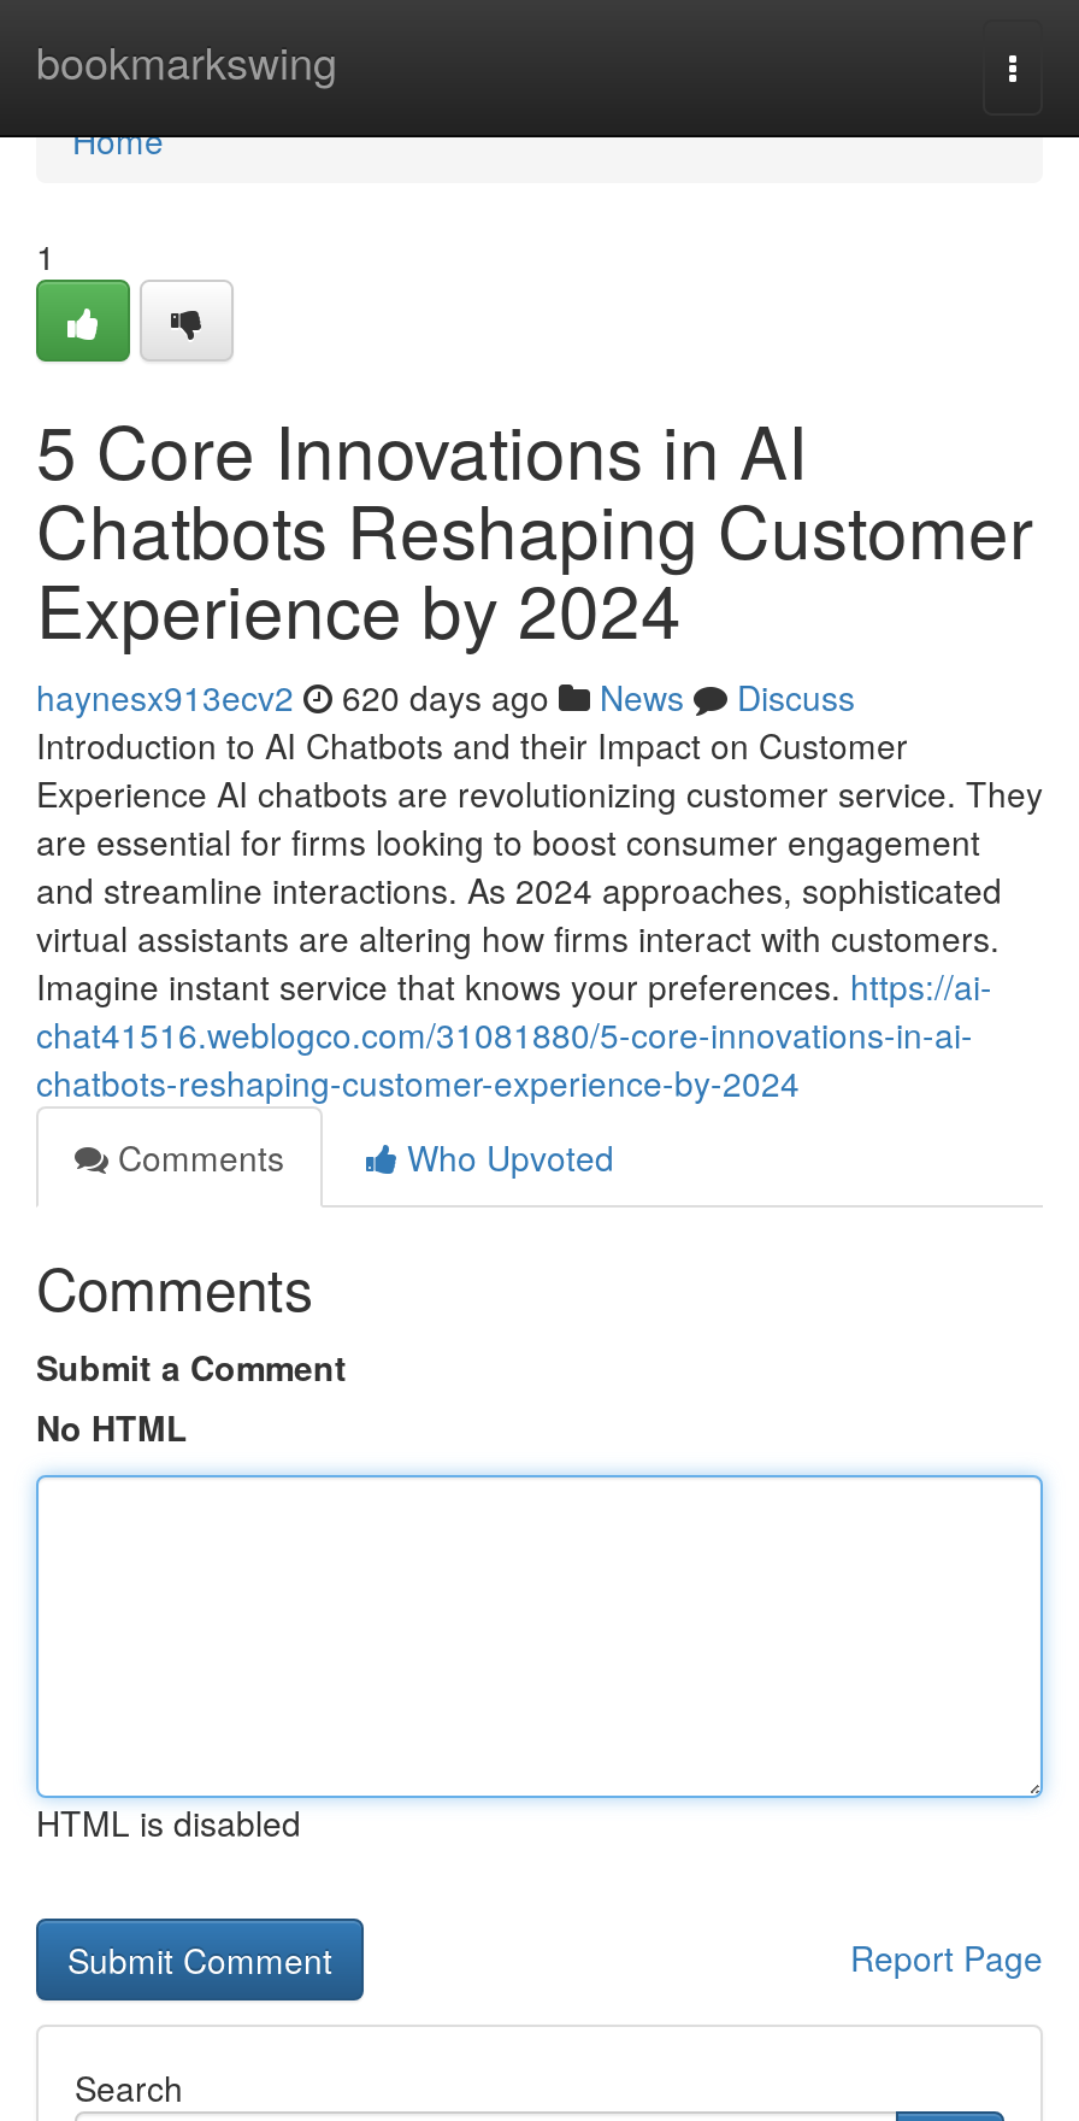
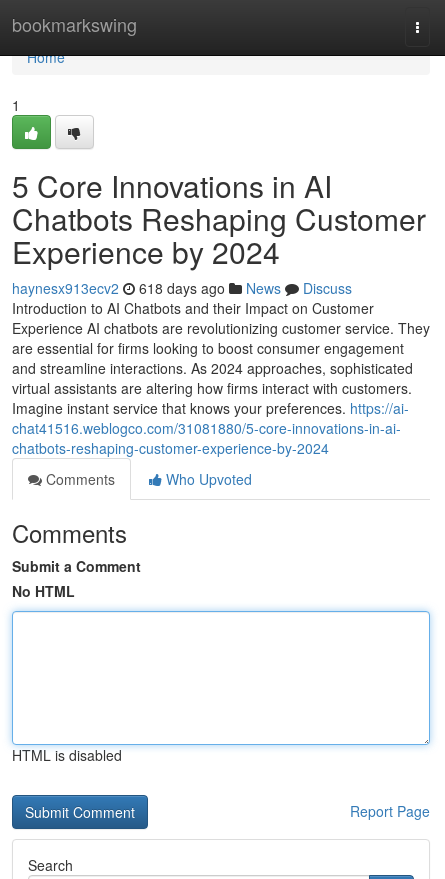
- haynesx913ecv2 620 days ago News Discuss
+ haynesx913ecv2 618 days ago News Discuss
